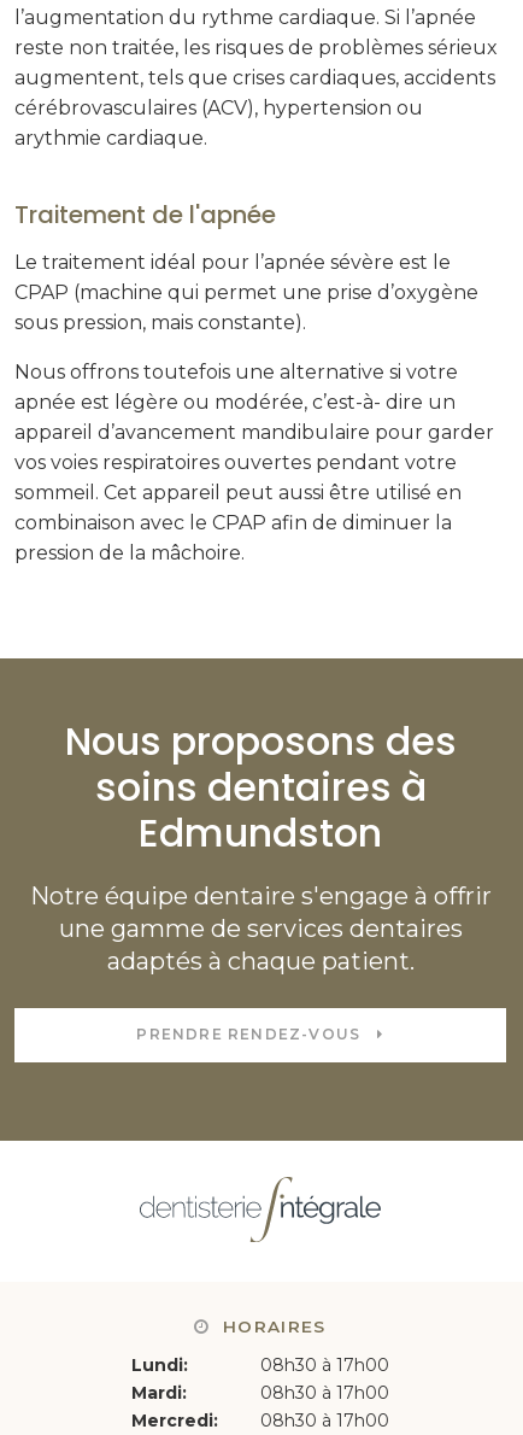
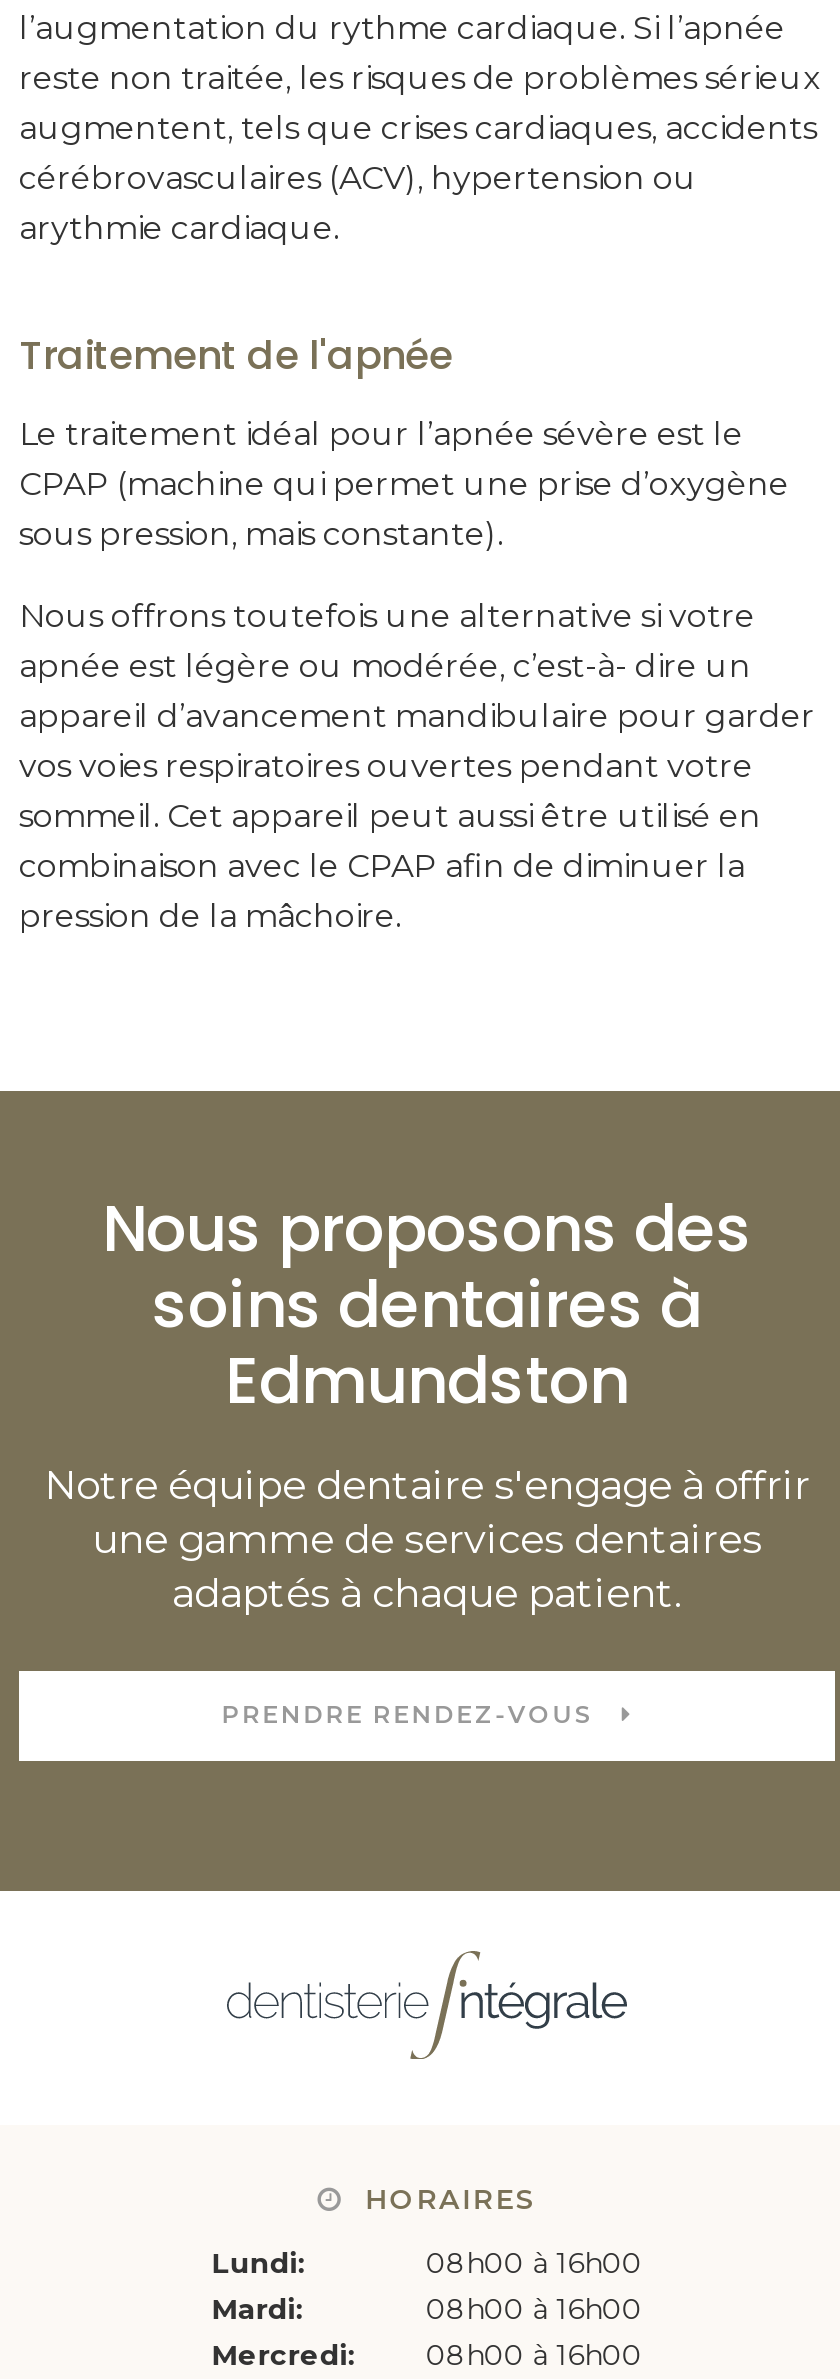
- 08h30 à 17h00
+ 08h00 à 16h00

- 08h30 à 17h00
+ 08h00 à 16h00

- Mercredi: 08h30 à 17h00
+ Mercredi: 08h00 à 16h00
